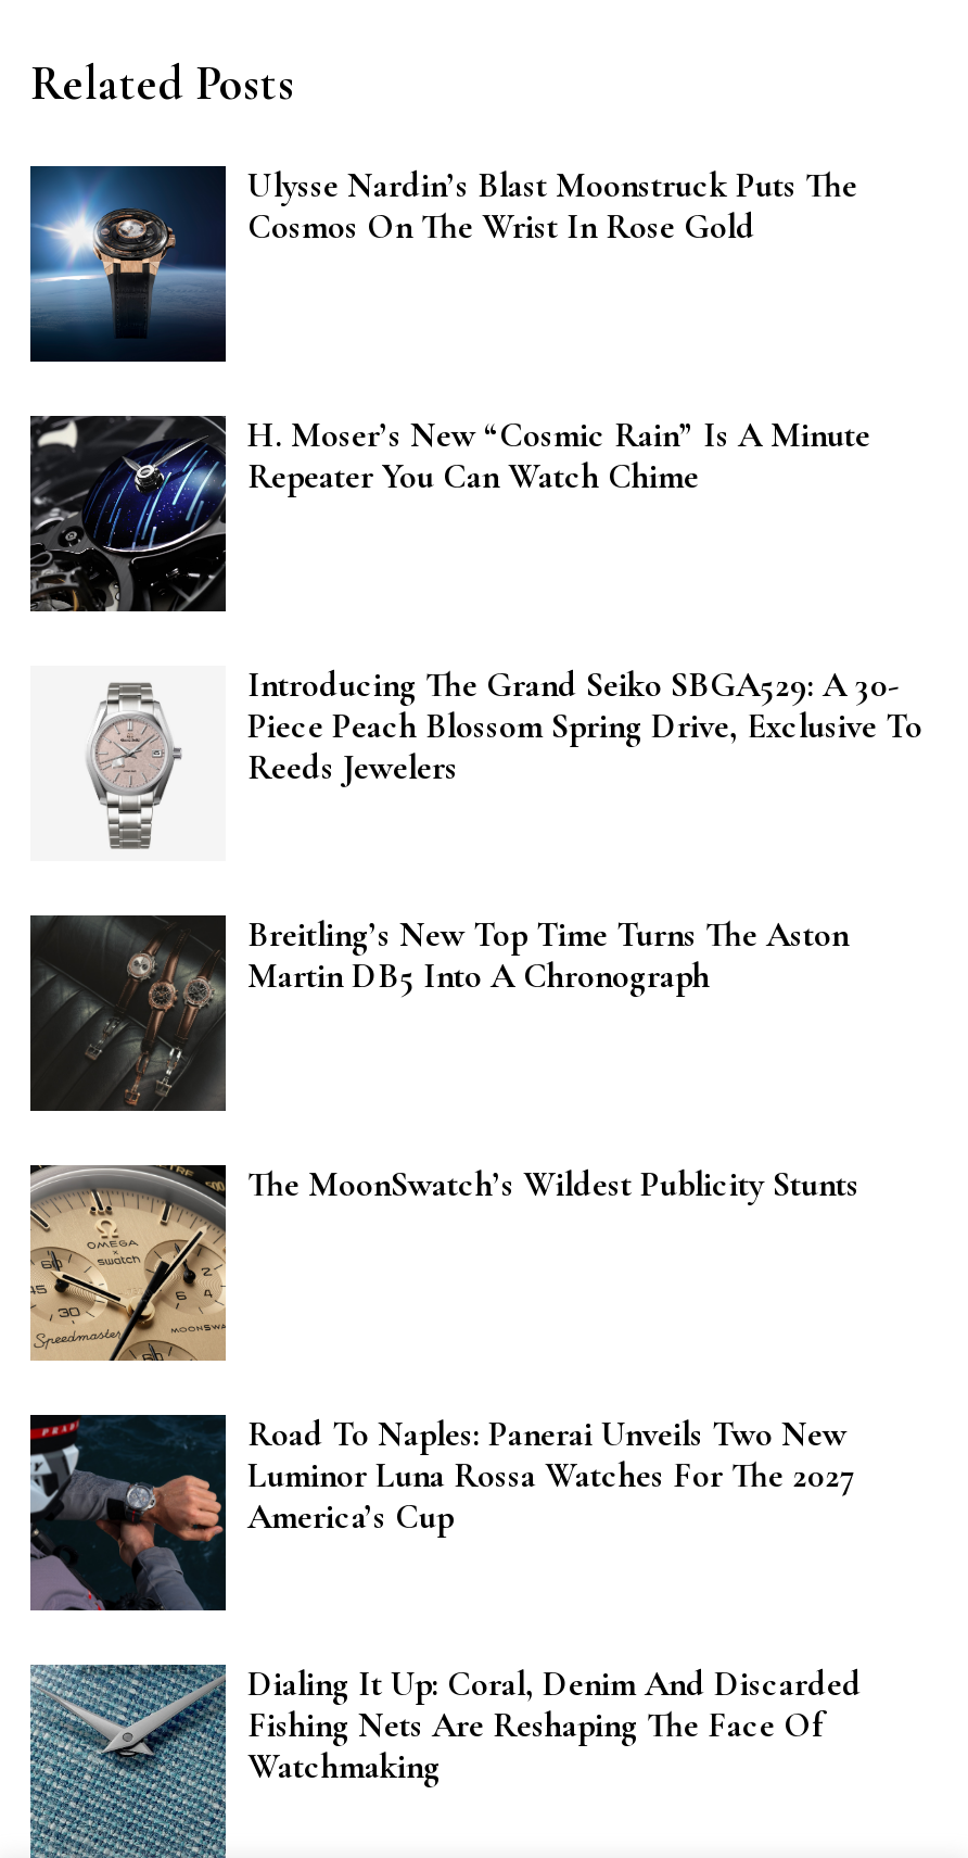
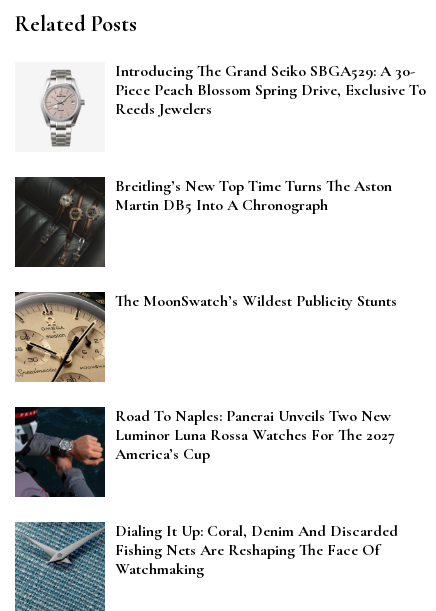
- [image]
- Ulysse Nardin’s Blast Moonstruck Puts The
- Cosmos On The Wrist In Rose Gold

- [image]
- H. Moser’s New “Cosmic Rain” Is A Minute
- Repeater You Can Watch Chime
